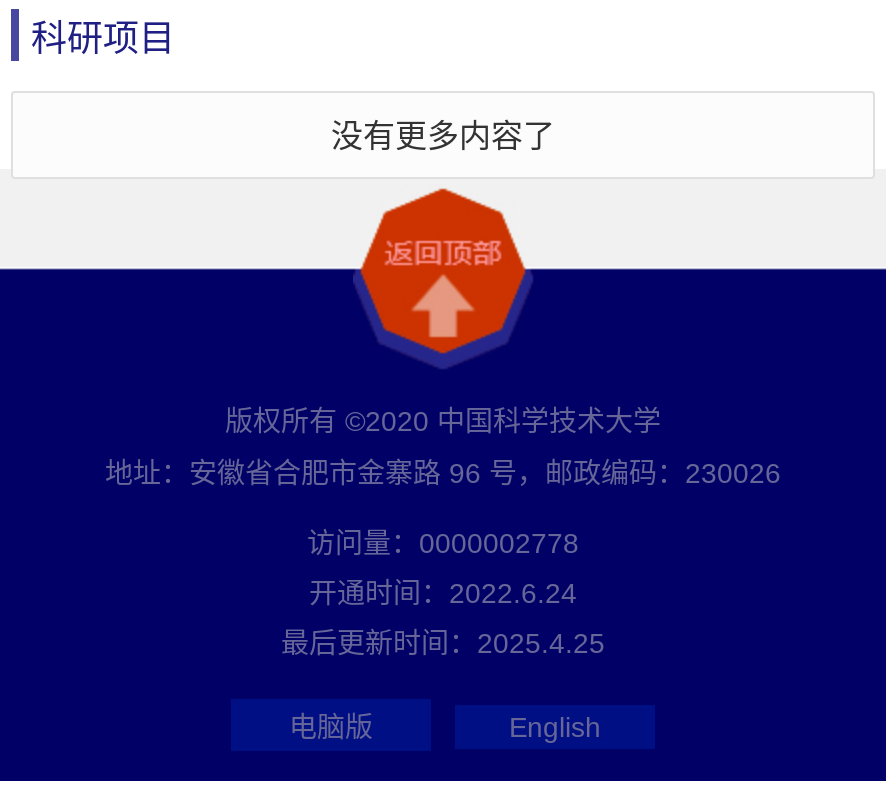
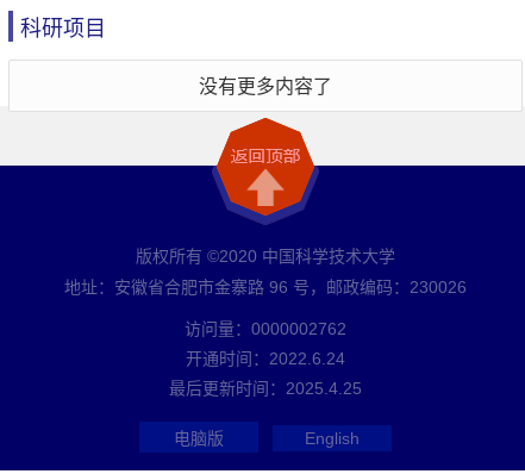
- 访问量：0000002778
+ 访问量：0000002762
